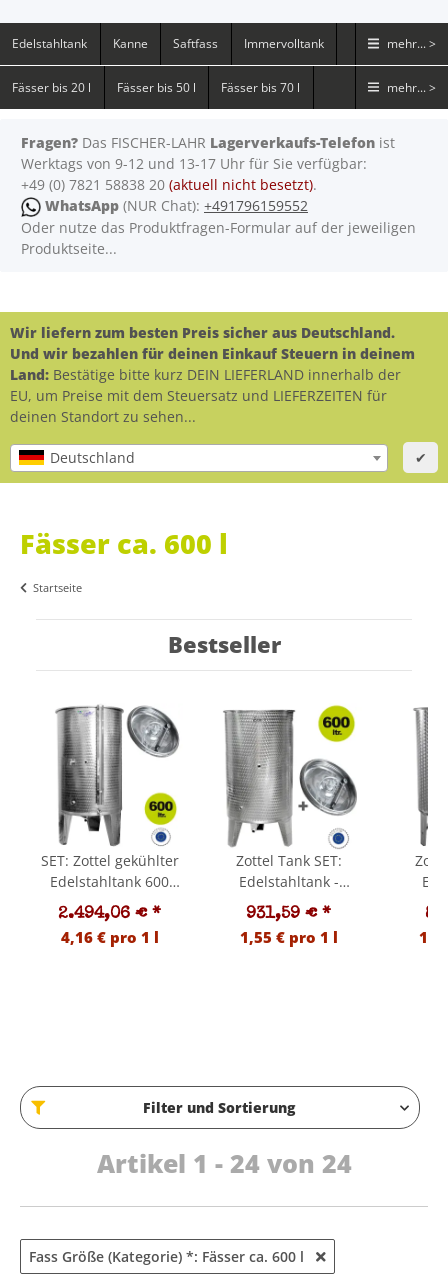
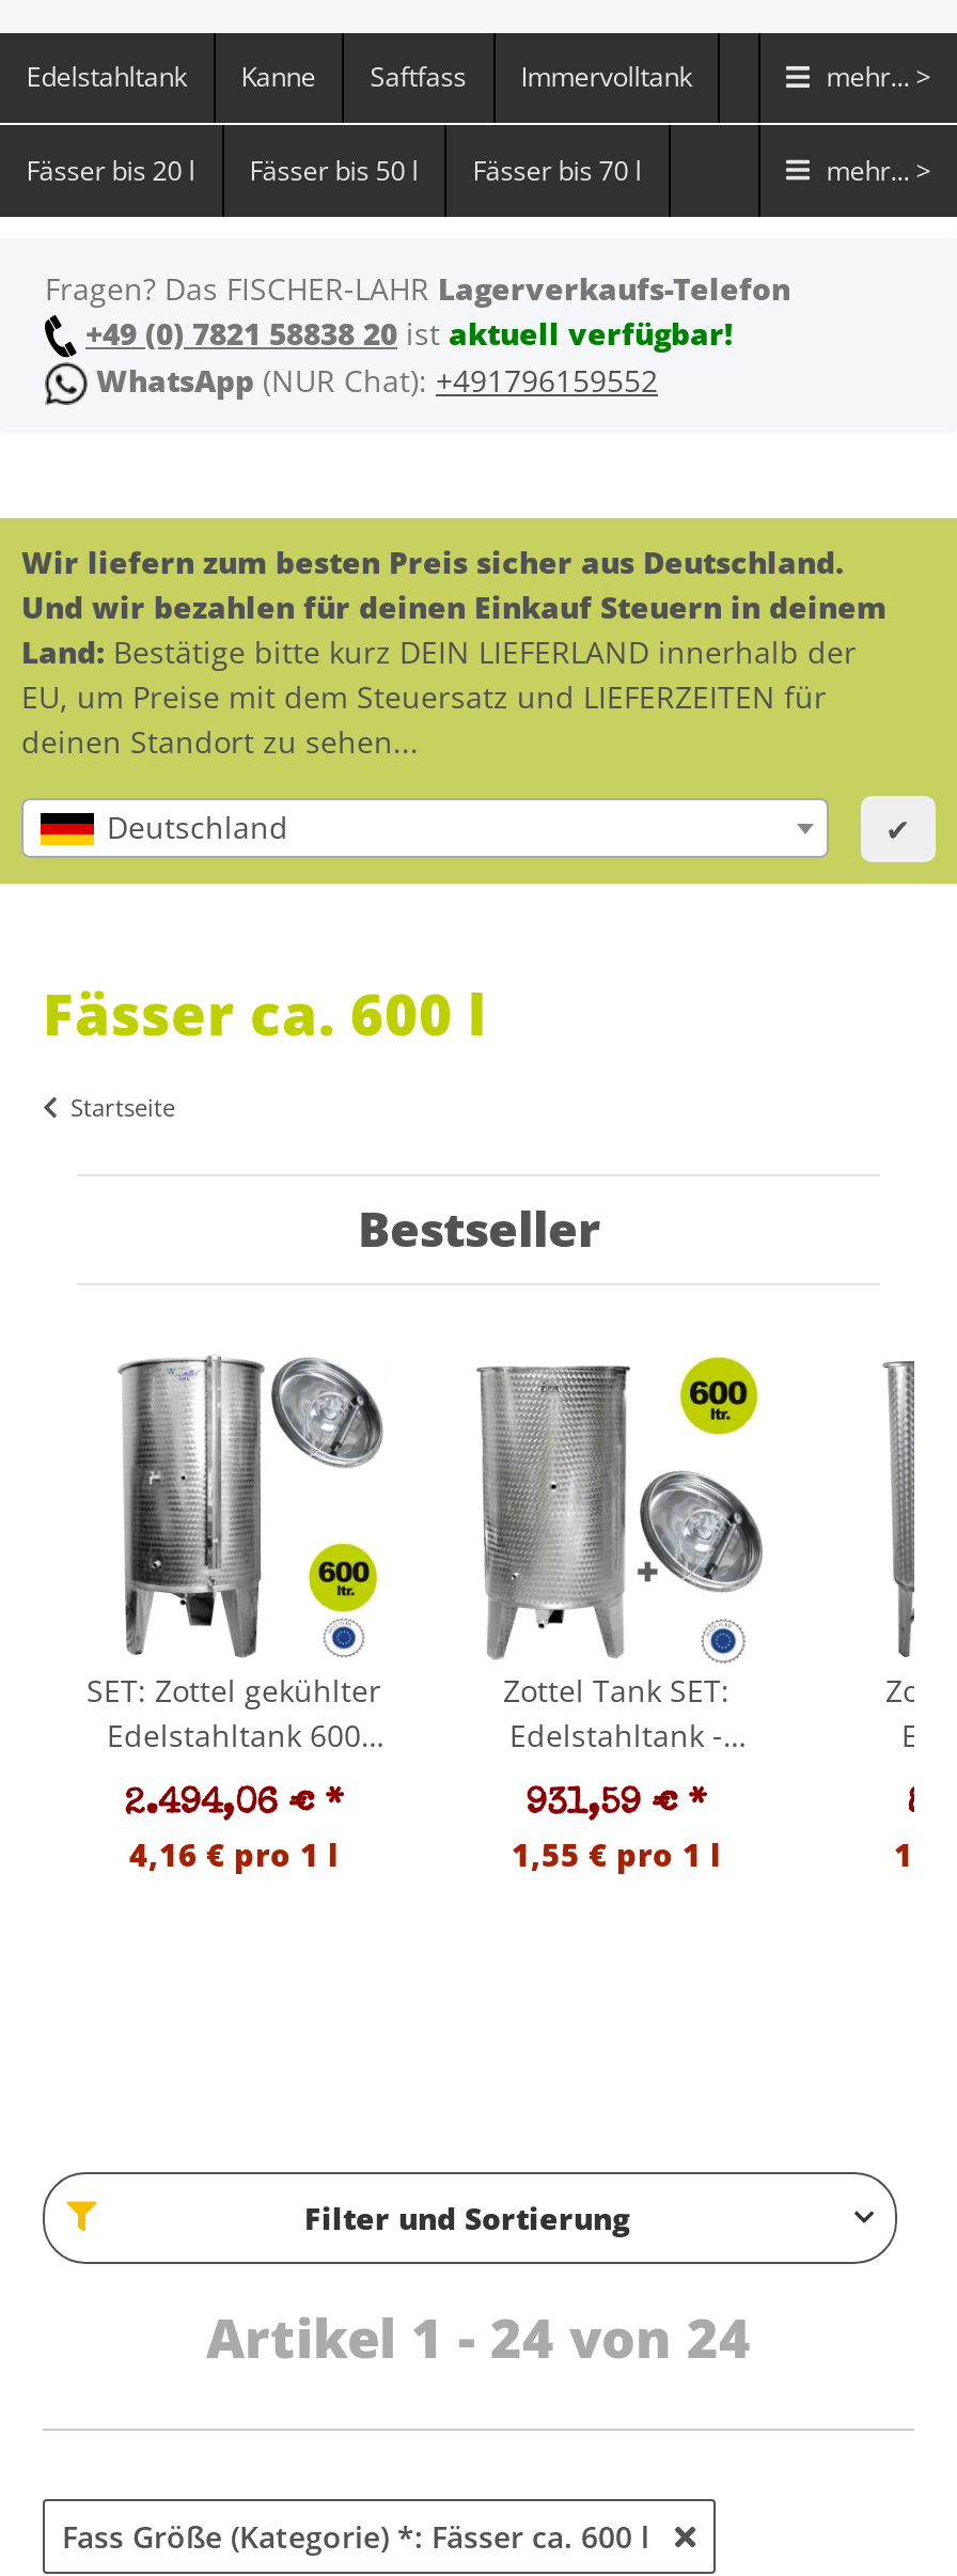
- Fragen? Das FISCHER-LAHR Lagerverkaufs-Telefon ist
- Werktags von 9-12 und 13-17 Uhr für Sie verfügbar:
- +49 (0) 7821 58838 20 (aktuell nicht besetzt).
+ Fragen? Das FISCHER-LAHR Lagerverkaufs-Telefon
+ +49 (0) 7821 58838 20 ist aktuell verfügbar!

- Oder nutze das Produktfragen-Formular auf der jeweiligen
- Produktseite...
